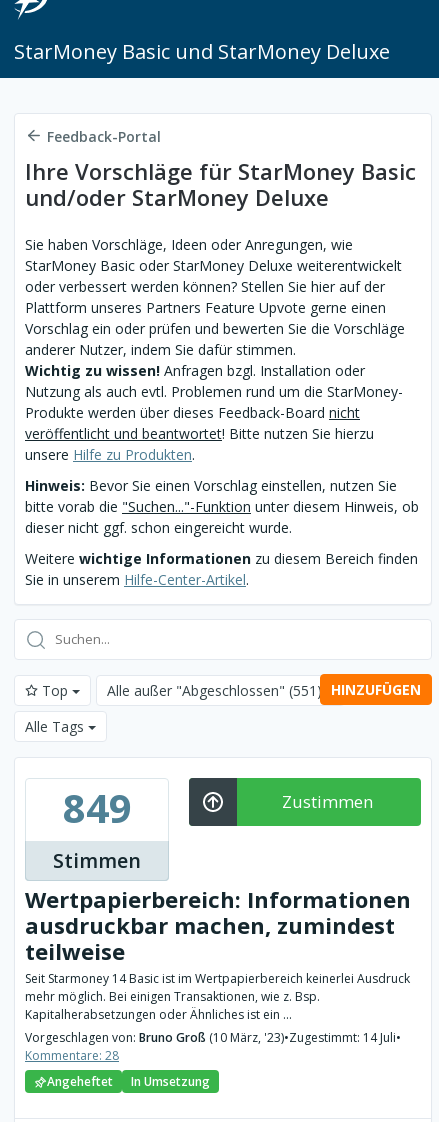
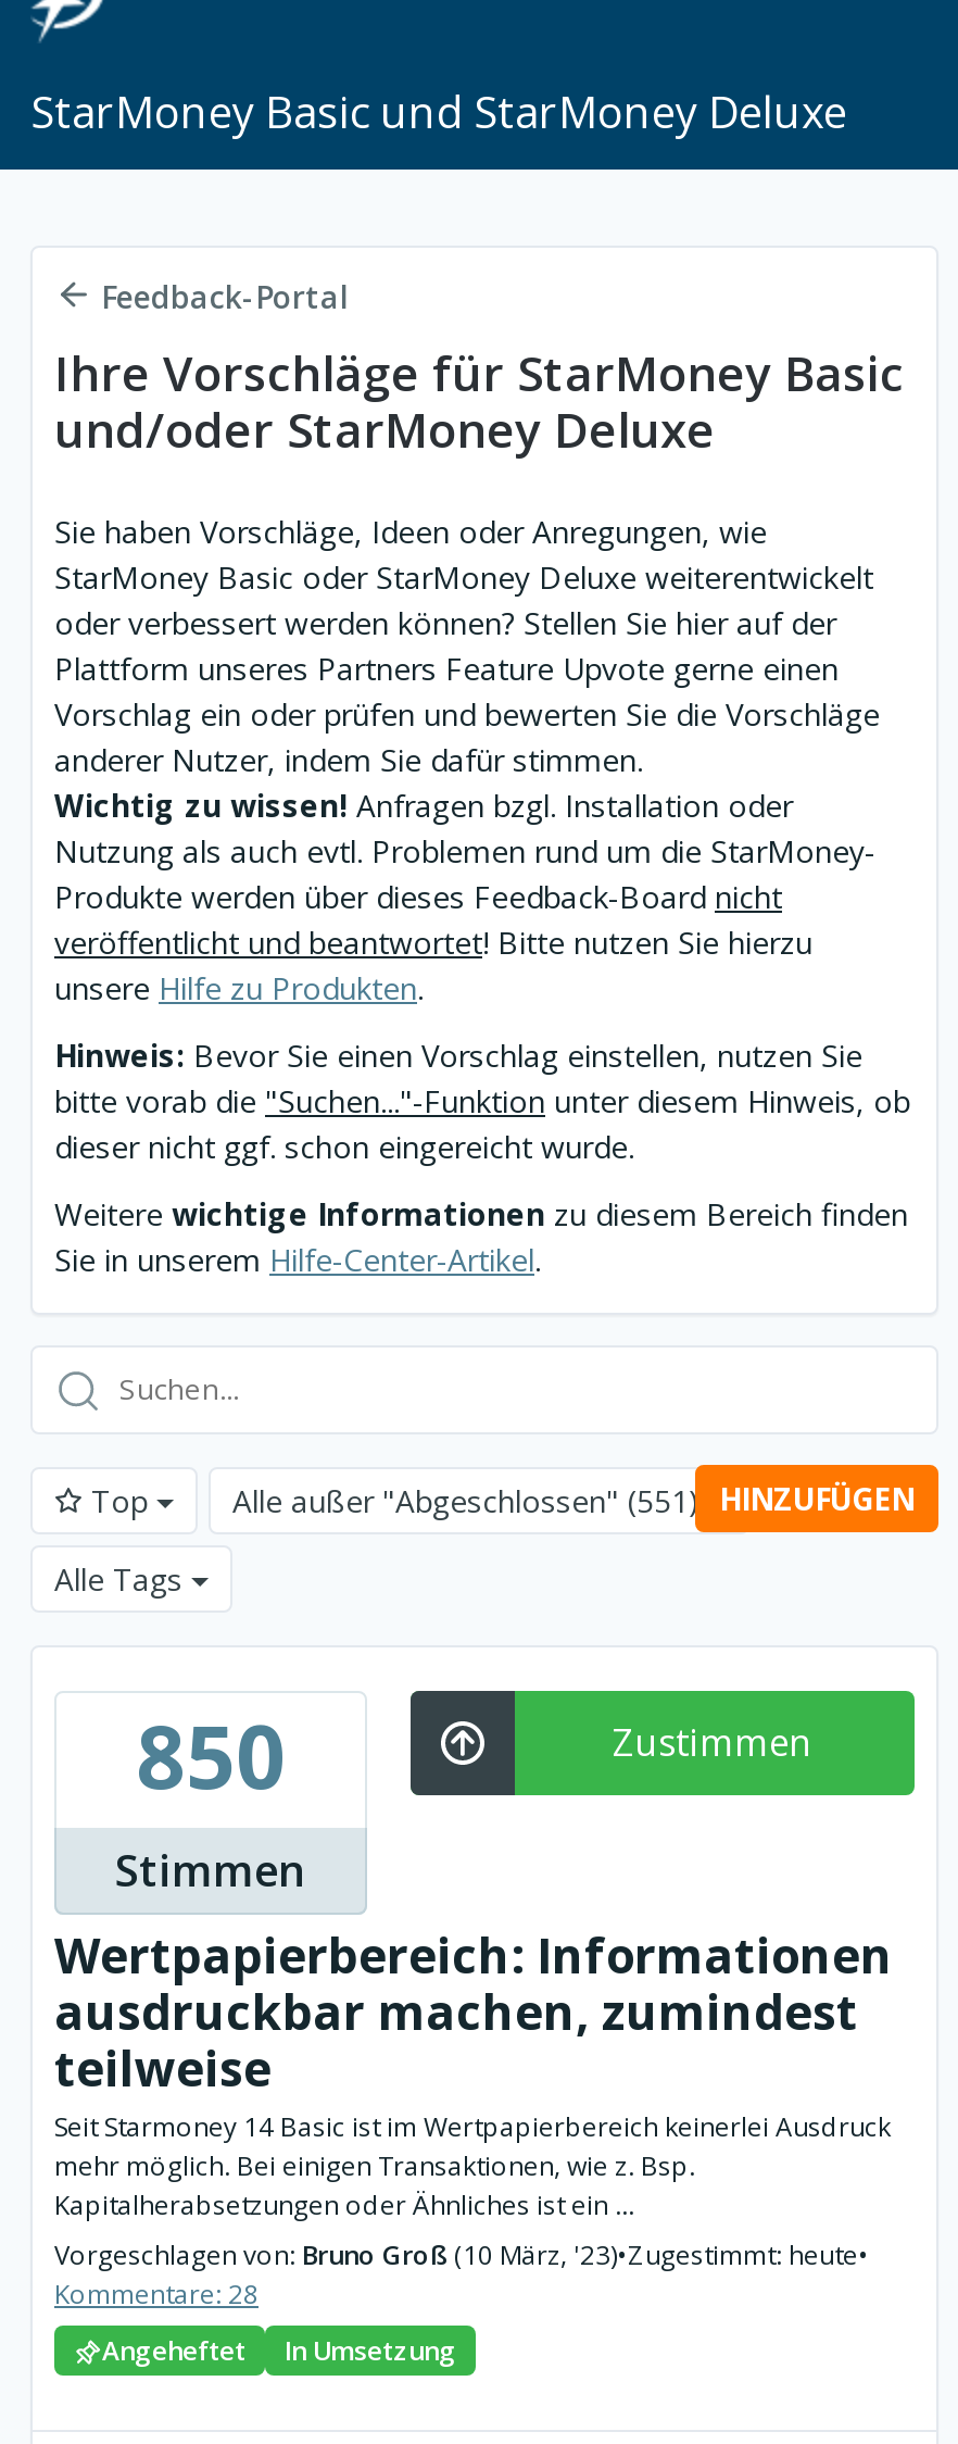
- 849
+ 850

- Vorgeschlagen von: Bruno Groß (10 März, '23)•Zugestimmt: 14 Juli•
+ Vorgeschlagen von: Bruno Groß (10 März, '23)•Zugestimmt: heute•
